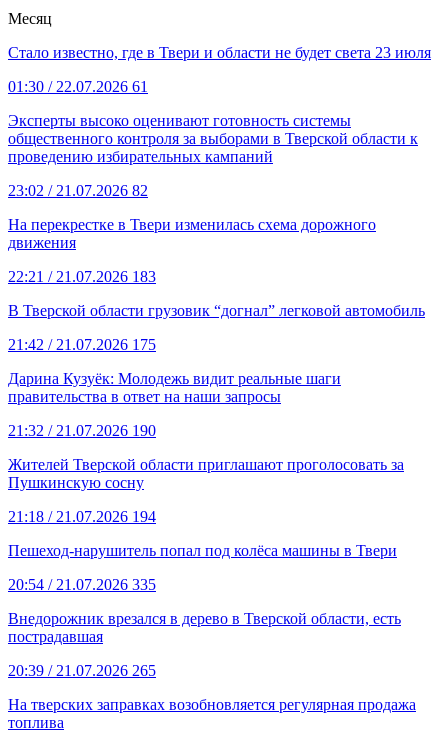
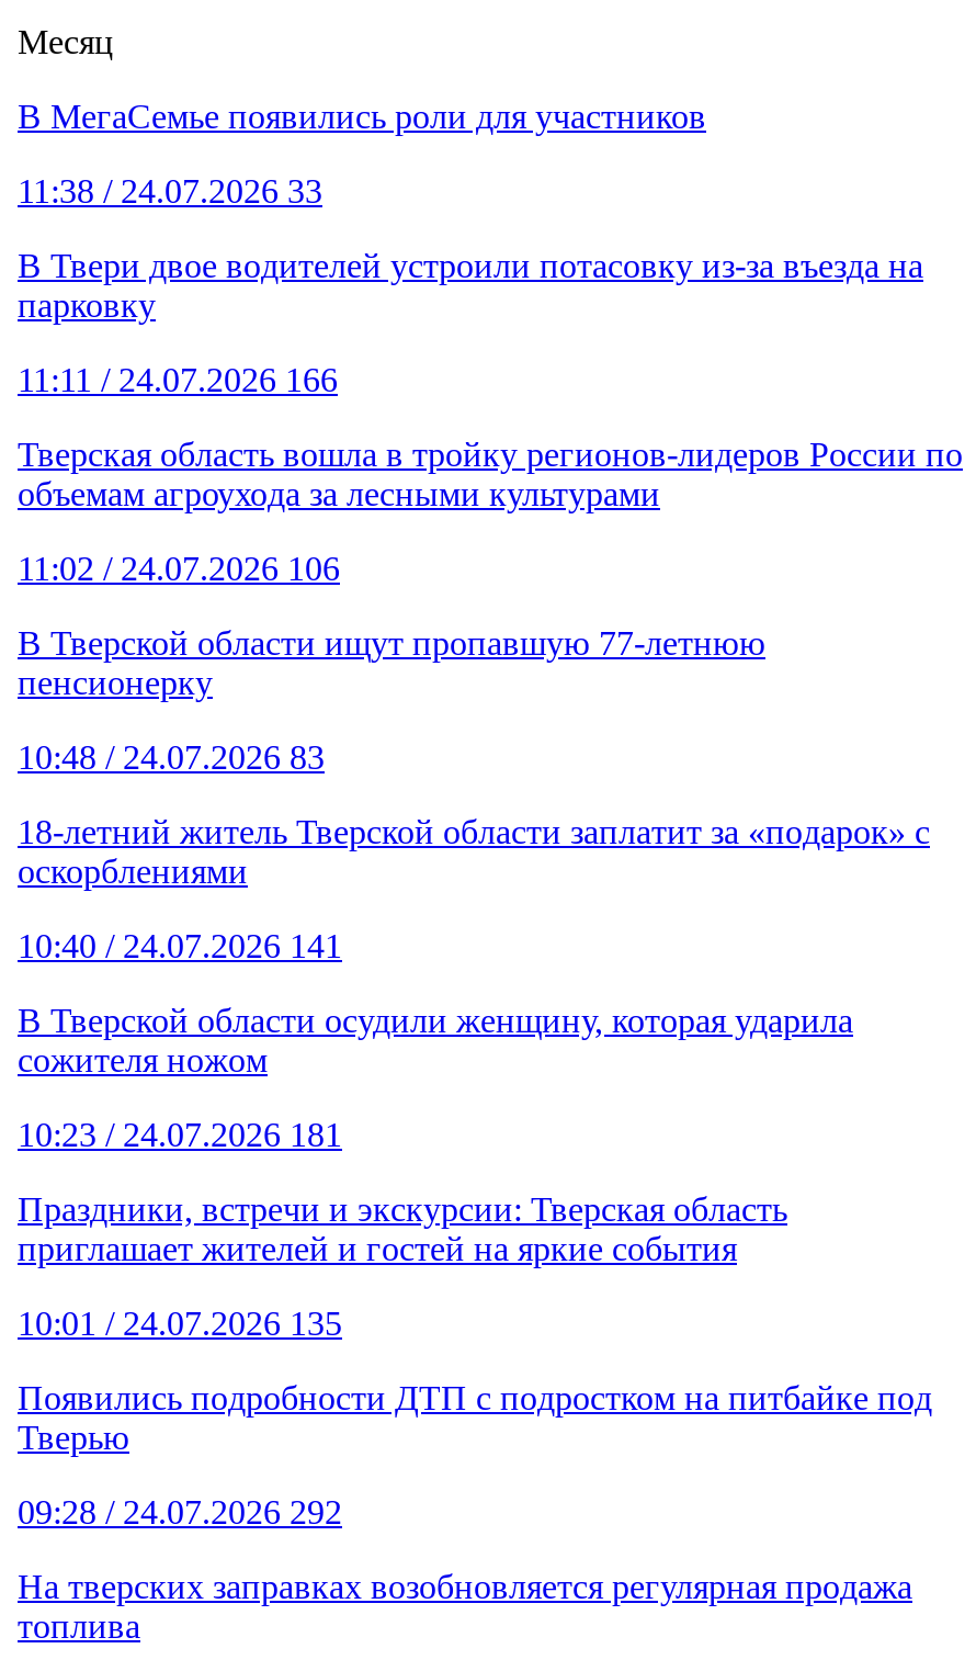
- Стало известно, где в Твери и области не будет света 23 июля
+ В МегаСемье появились роли для участников

- 01:30 / 22.07.2026 61
+ 11:38 / 24.07.2026 33

- Эксперты высоко оценивают готовность системы
- общественного контроля за выборами в Тверской области к
- проведению избирательных кампаний
+ В Твери двое водителей устроили потасовку из-за въезда на
+ парковку

- 23:02 / 21.07.2026 82
+ 11:11 / 24.07.2026 166

- На перекрестке в Твери изменилась схема дорожного
- движения
+ Тверская область вошла в тройку регионов-лидеров России по
+ объемам агроухода за лесными культурами

- 22:21 / 21.07.2026 183
+ 11:02 / 24.07.2026 106

- В Тверской области грузовик “догнал” легковой автомобиль
+ В Тверской области ищут пропавшую 77-летнюю
+ пенсионерку

- 21:42 / 21.07.2026 175
+ 10:48 / 24.07.2026 83

- Дарина Кузуёк: Молодежь видит реальные шаги
- правительства в ответ на наши запросы
+ 18-летний житель Тверской области заплатит за «подарок» с
+ оскорблениями

- 21:32 / 21.07.2026 190
+ 10:40 / 24.07.2026 141

- Жителей Тверской области приглашают проголосовать за
- Пушкинскую сосну
+ В Тверской области осудили женщину, которая ударила
+ сожителя ножом

- 21:18 / 21.07.2026 194
+ 10:23 / 24.07.2026 181

- Пешеход-нарушитель попал под колёса машины в Твери
+ Праздники, встречи и экскурсии: Тверская область
+ приглашает жителей и гостей на яркие события

- 20:54 / 21.07.2026 335
+ 10:01 / 24.07.2026 135

- Внедорожник врезался в дерево в Тверской области, есть
- пострадавшая
+ Появились подробности ДТП с подростком на питбайке под
+ Тверью

- 20:39 / 21.07.2026 265
+ 09:28 / 24.07.2026 292
